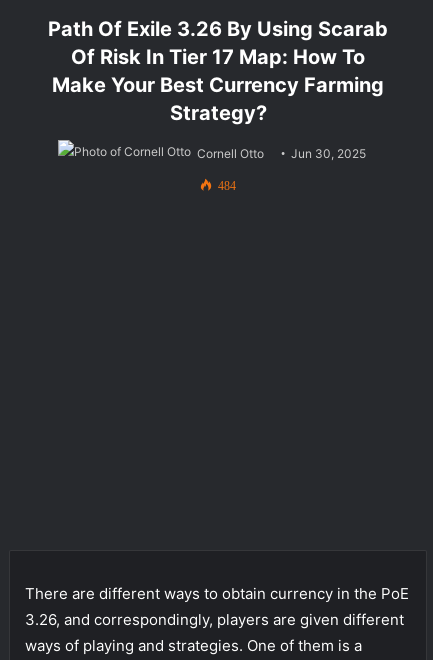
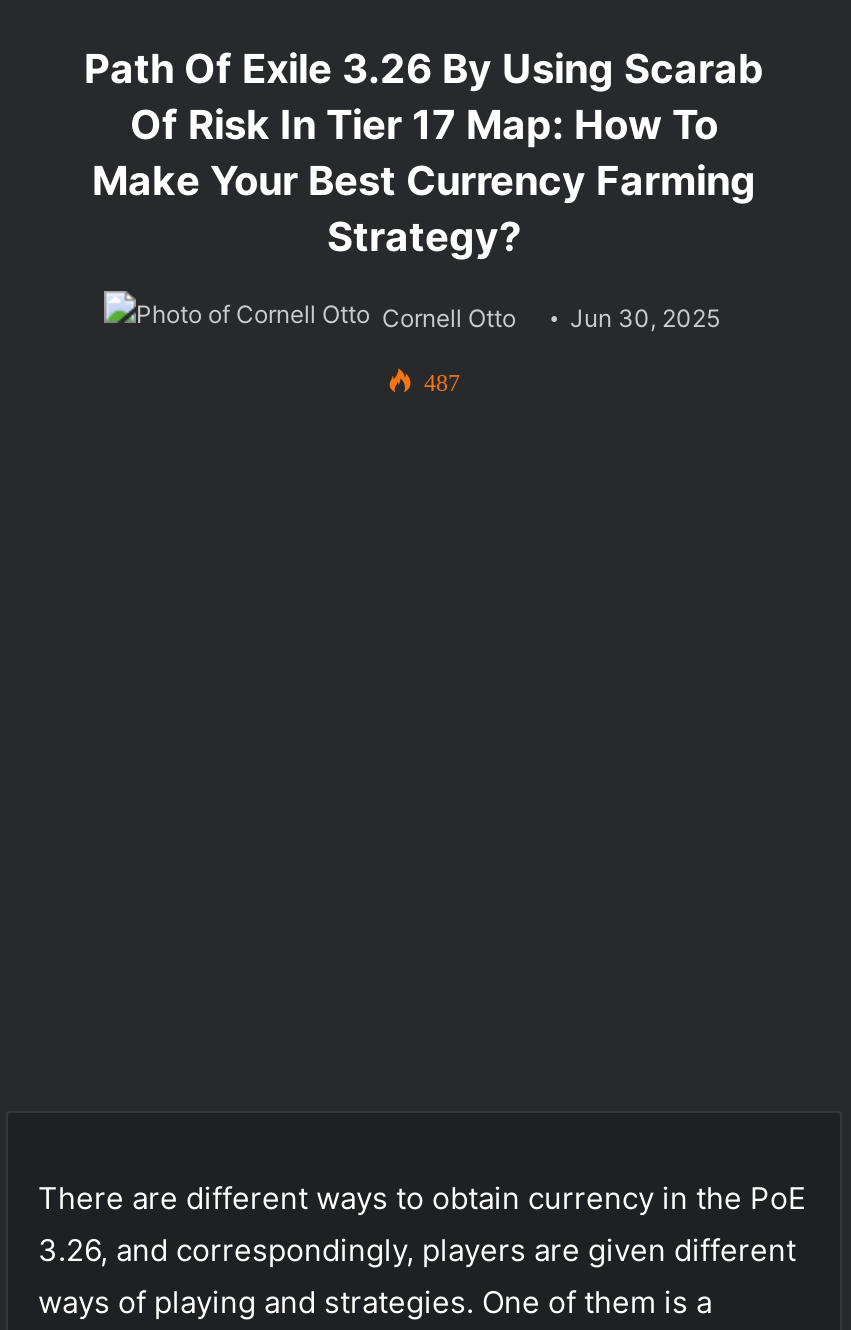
- 484
+ 487
